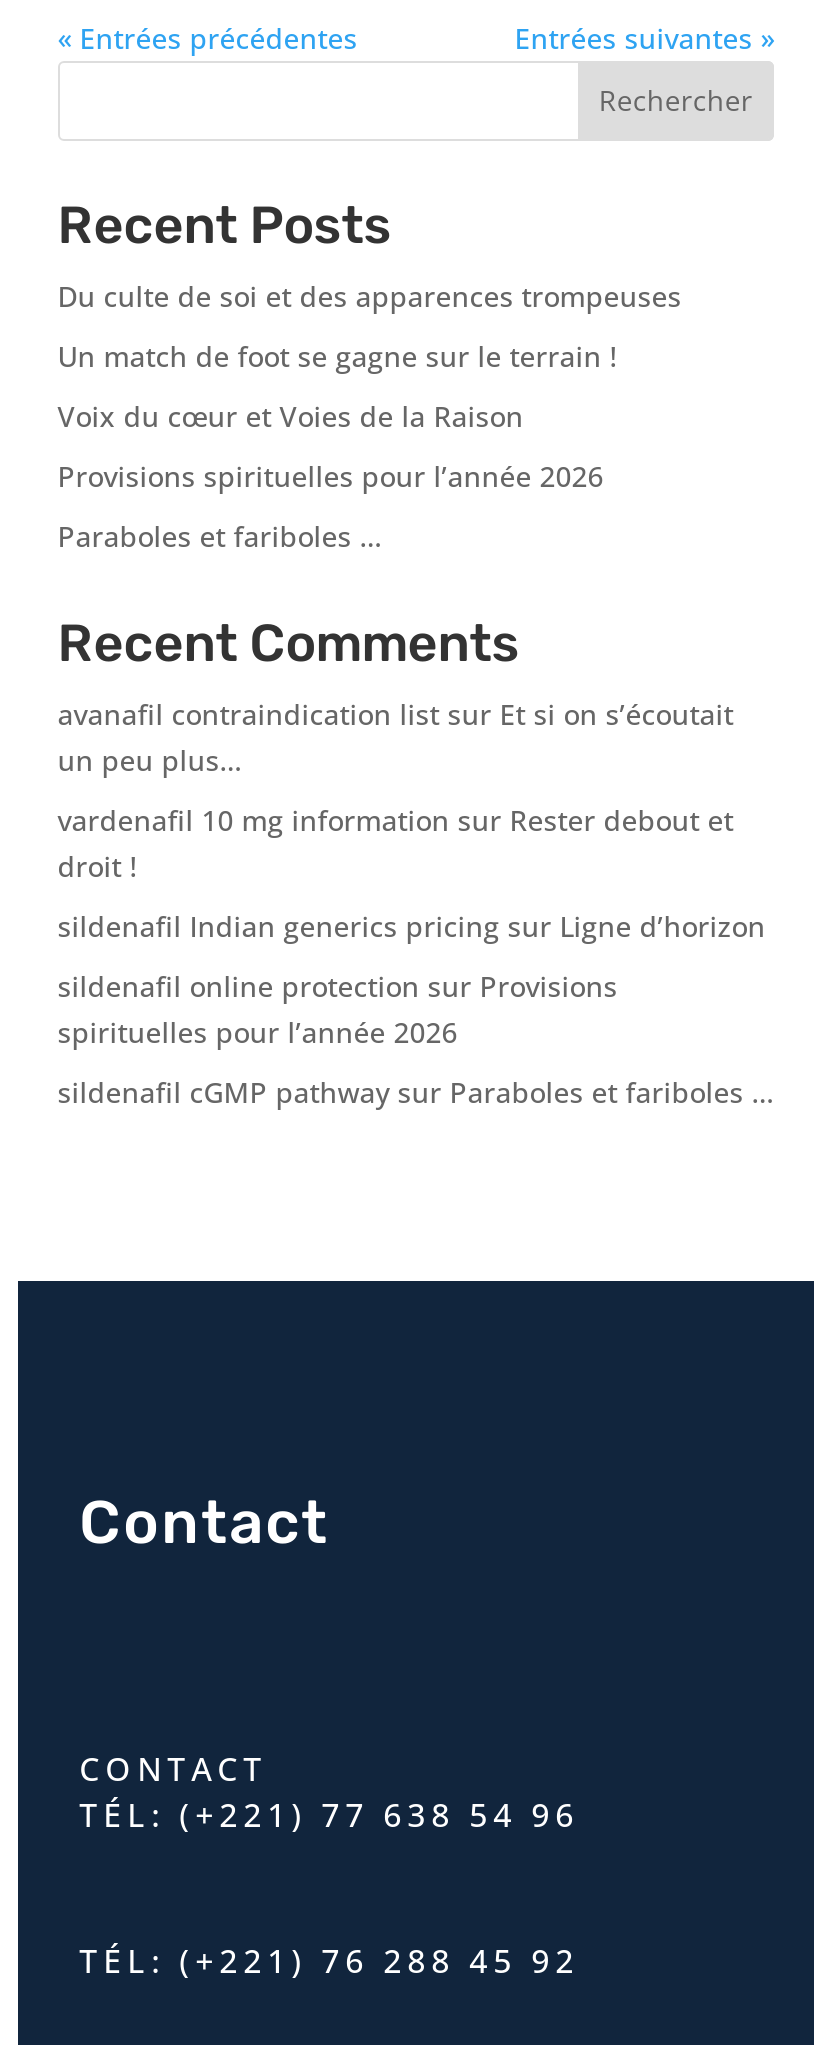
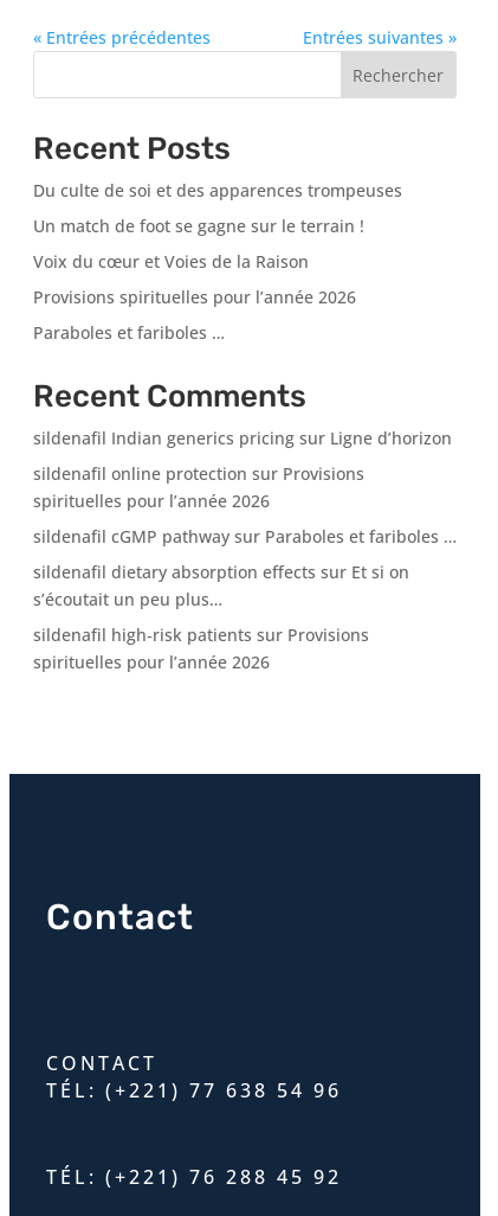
- avanafil contraindication list sur Et si on s’écoutait
- un peu plus…
- vardenafil 10 mg information sur Rester debout et
- droit !

moved up: sildenafil Indian generics pricing sur Ligne d’horizon | sildenafil online protection sur Provisions | spirituelles pour l’année 2026 | sildenafil cGMP pathway sur Paraboles et fariboles …

+ sildenafil dietary absorption effects sur Et si on
+ s’écoutait un peu plus…
+ sildenafil high‑risk patients sur Provisions
+ spirituelles pour l’année 2026
